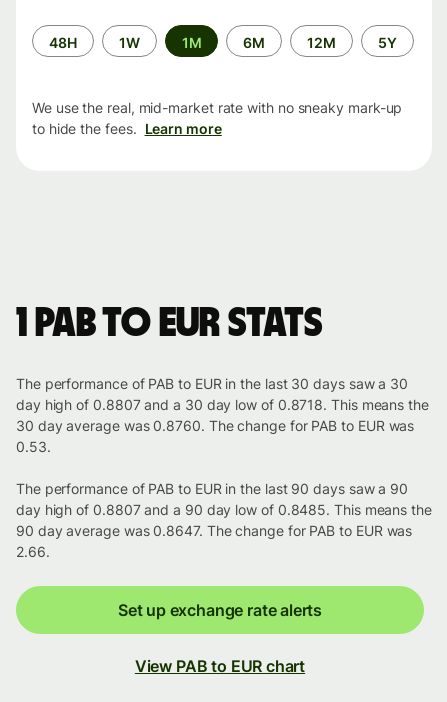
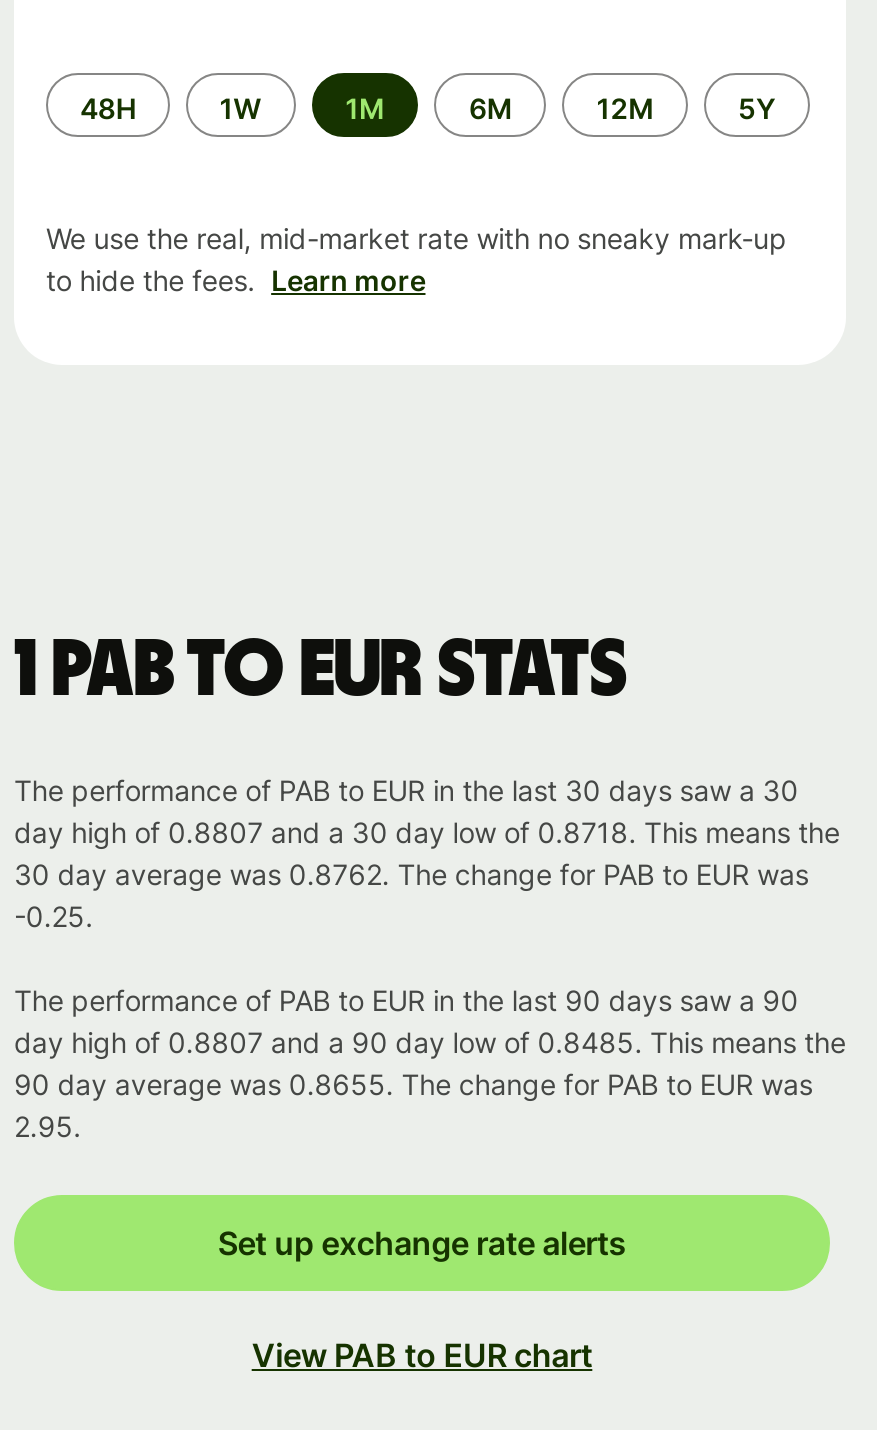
- 30 day average was 0.8760. The change for PAB to EUR was
+ 30 day average was 0.8762. The change for PAB to EUR was

- 0.53.
+ -0.25.

- 90 day average was 0.8647. The change for PAB to EUR was
+ 90 day average was 0.8655. The change for PAB to EUR was

- 2.66.
+ 2.95.
